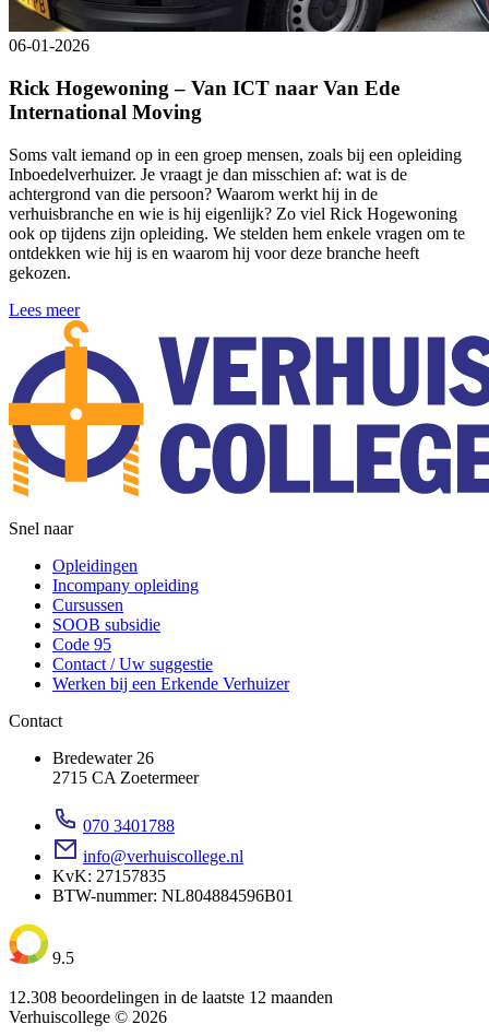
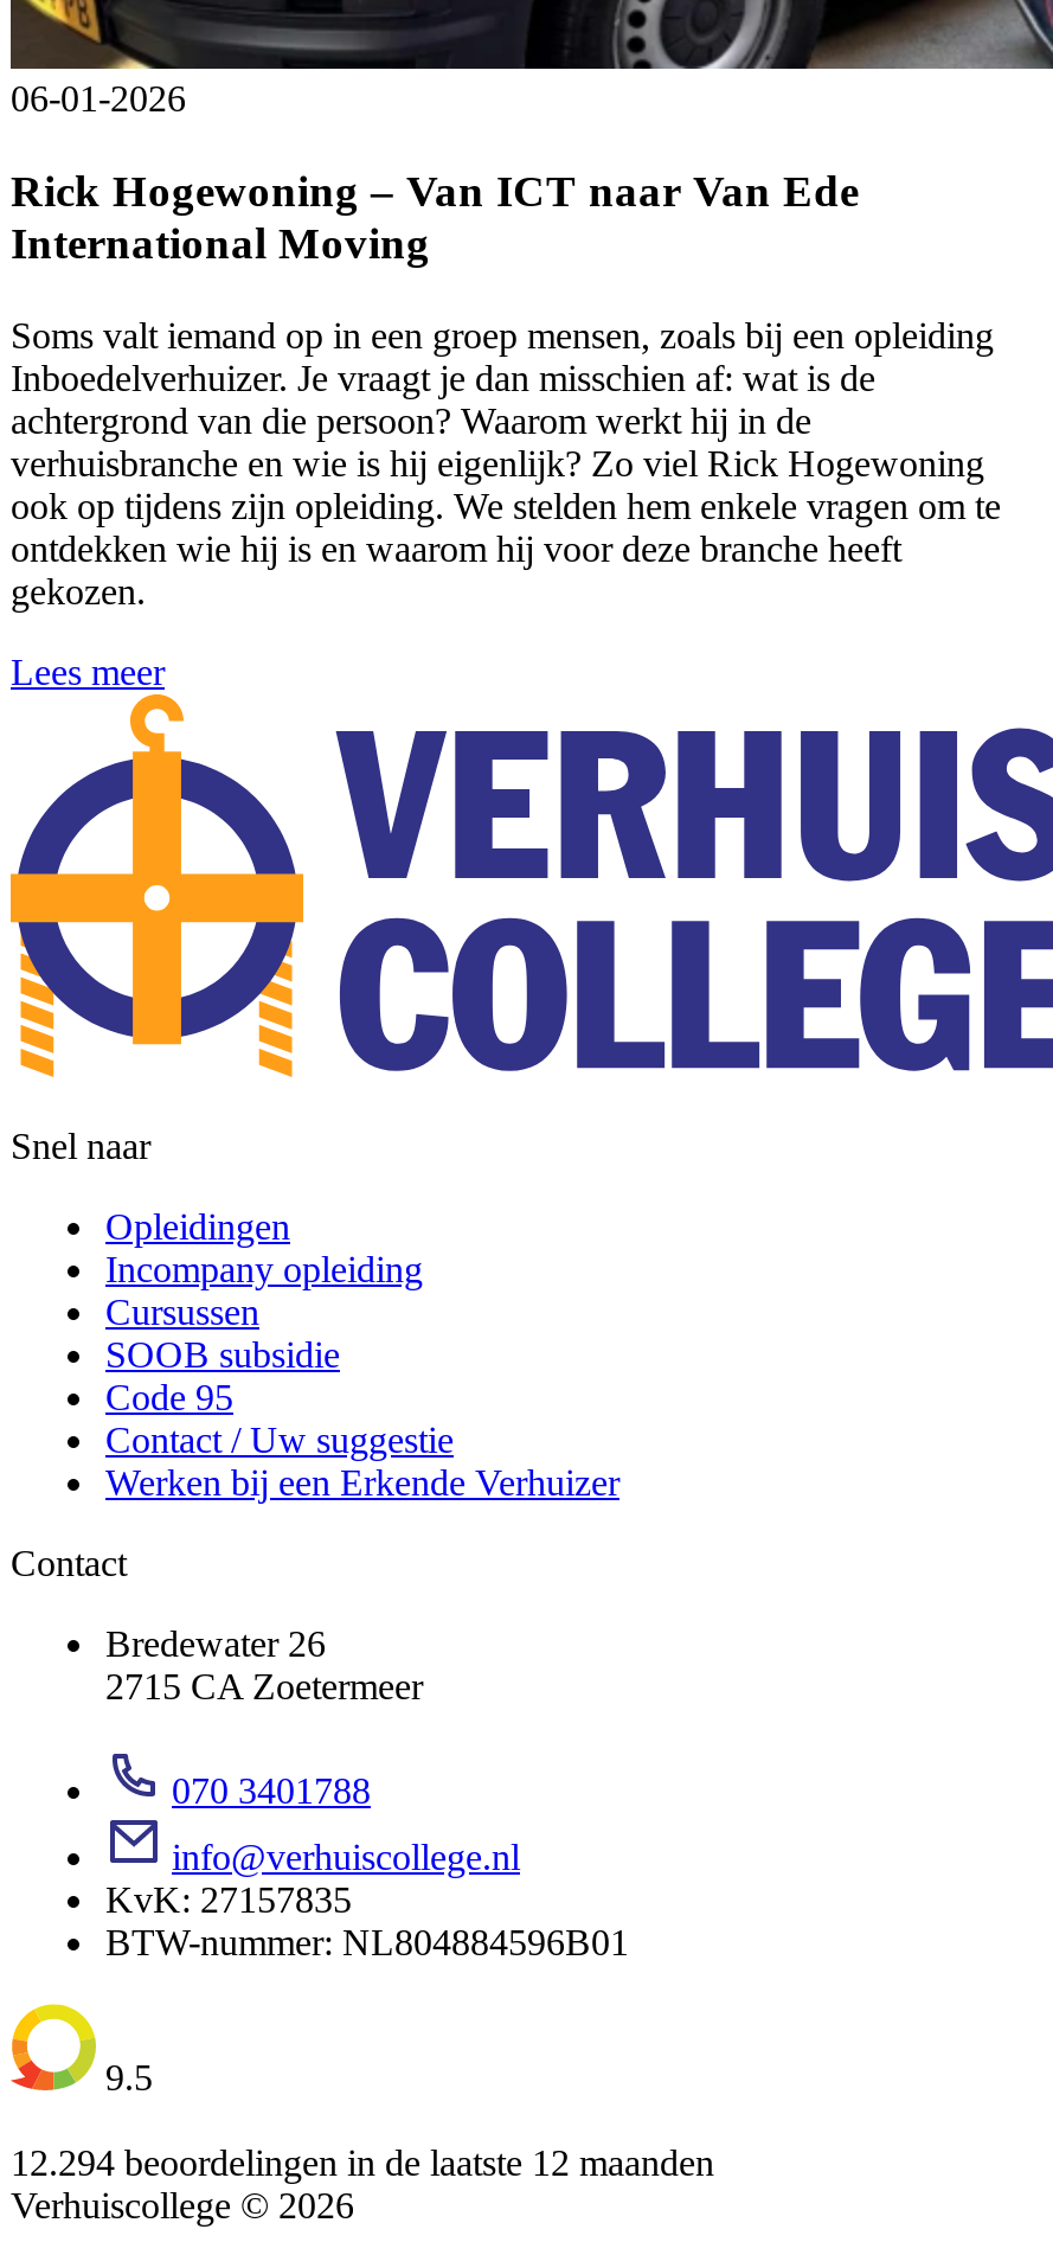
- 12.308 beoordelingen in de laatste 12 maanden
+ 12.294 beoordelingen in de laatste 12 maanden
